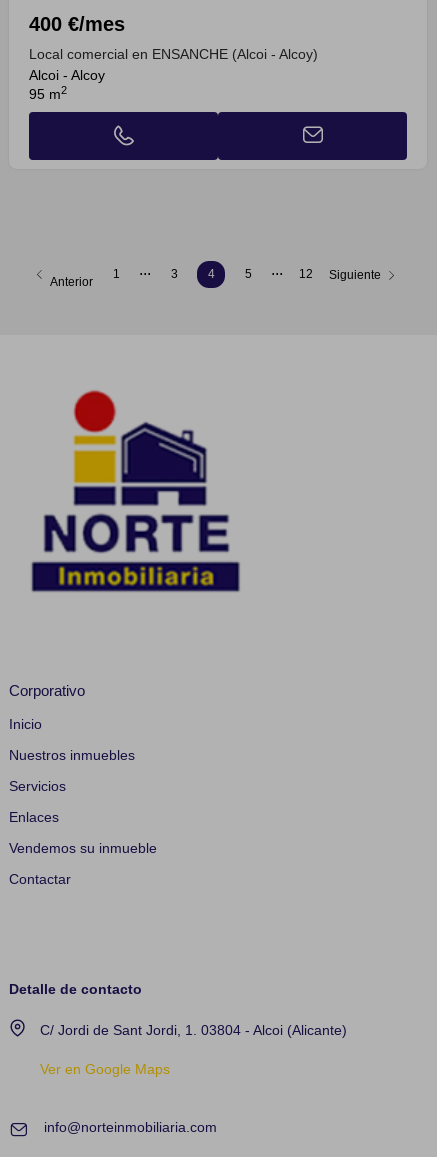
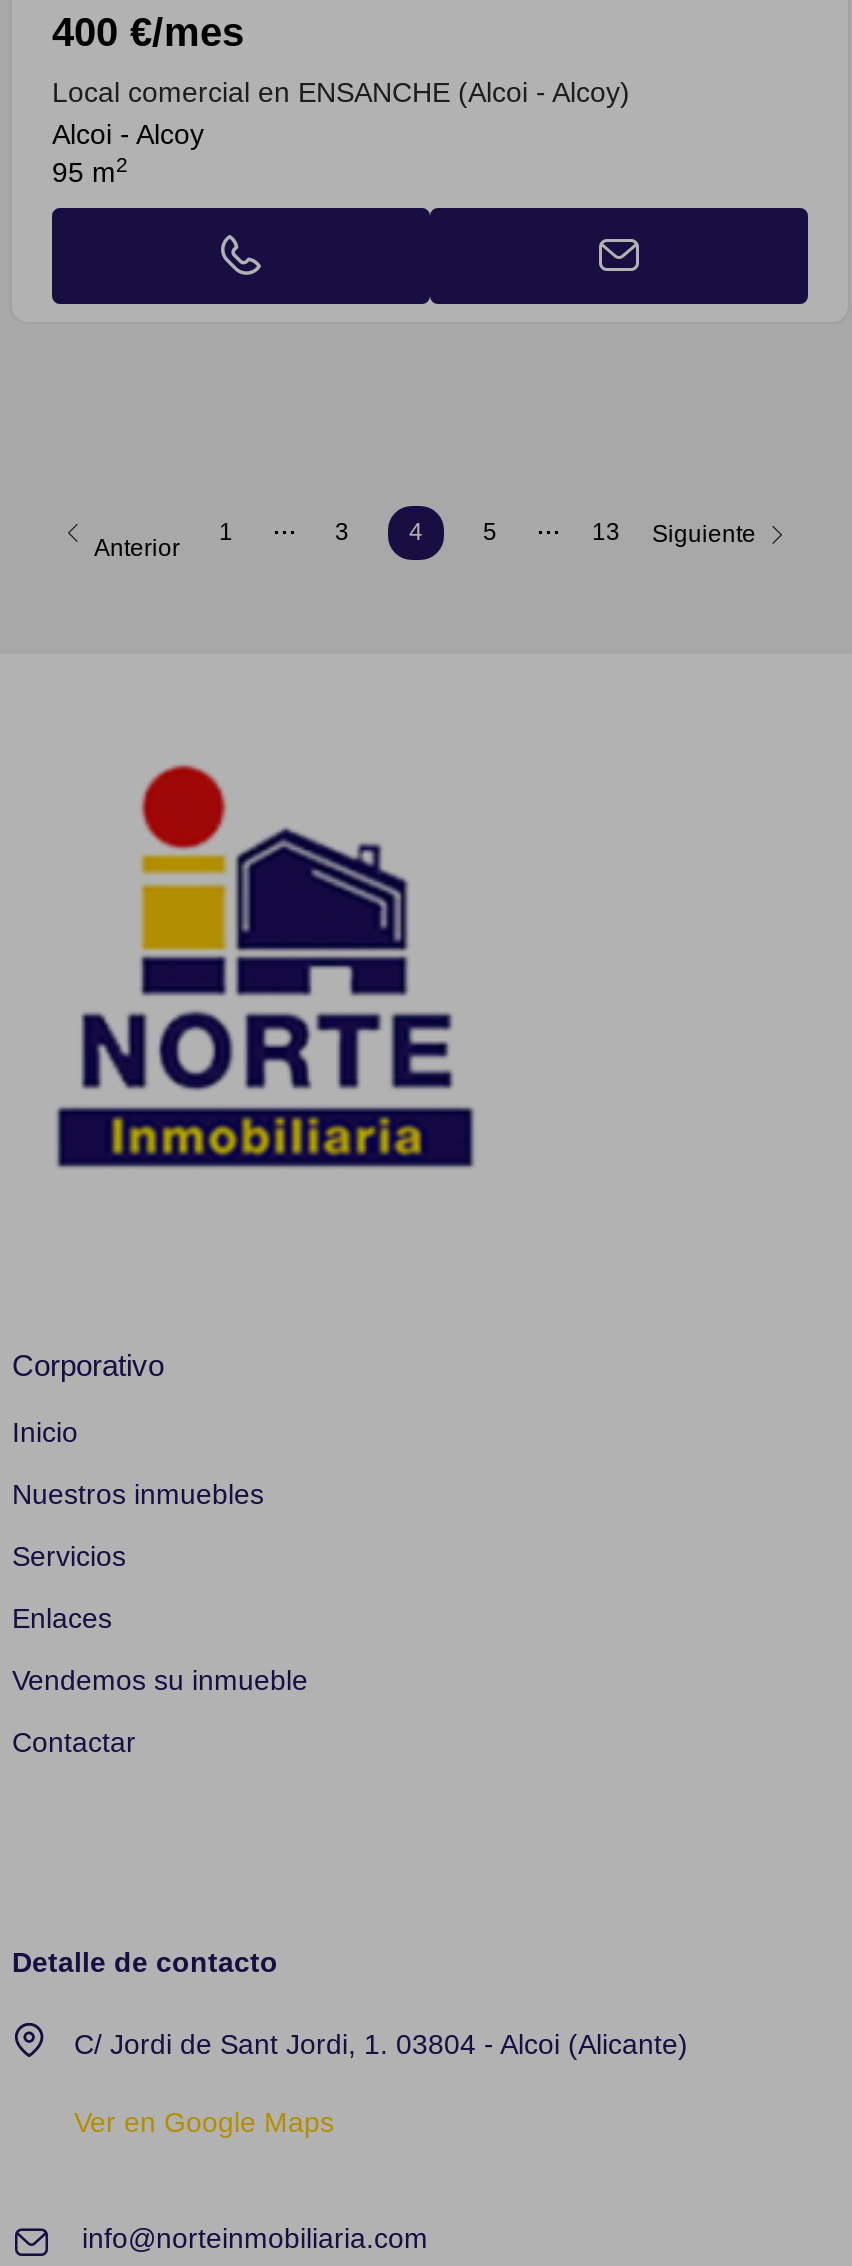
- 12
+ 13
